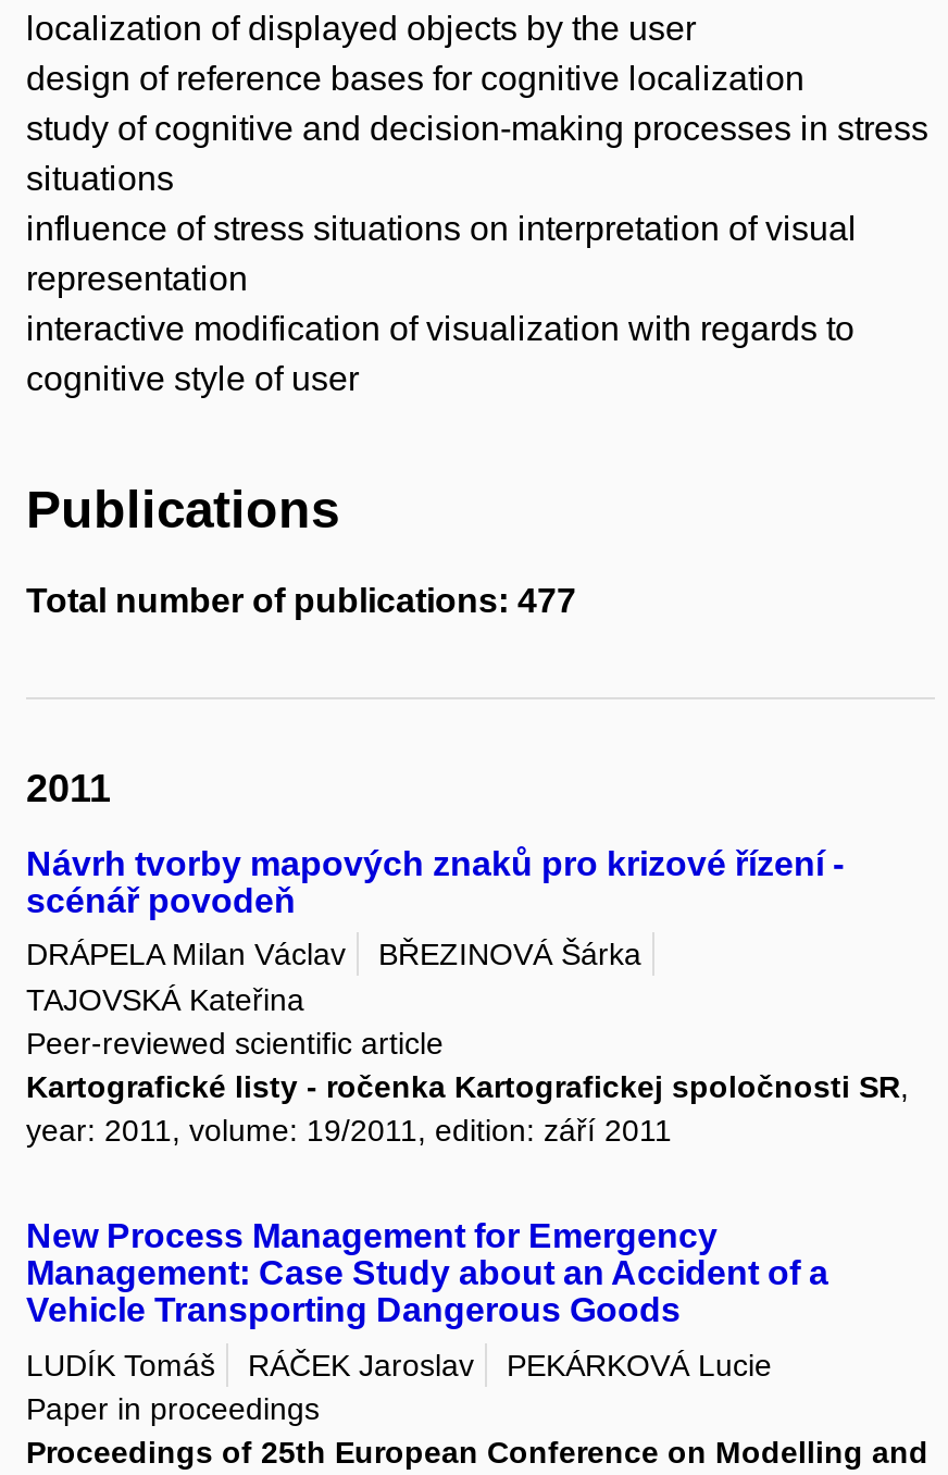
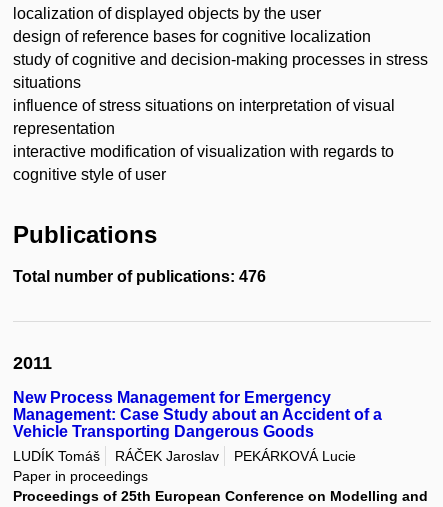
- Total number of publications: 477
+ Total number of publications: 476

- Návrh tvorby mapových znaků pro krizové řízení -
- scénář povodeň
- DRÁPELA Milan Václav
- BŘEZINOVÁ Šárka
- TAJOVSKÁ Kateřina
- Peer-reviewed scientific article
- Kartografické listy - ročenka Kartografickej spoločnosti SR,
- year: 2011, volume: 19/2011, edition: září 2011
